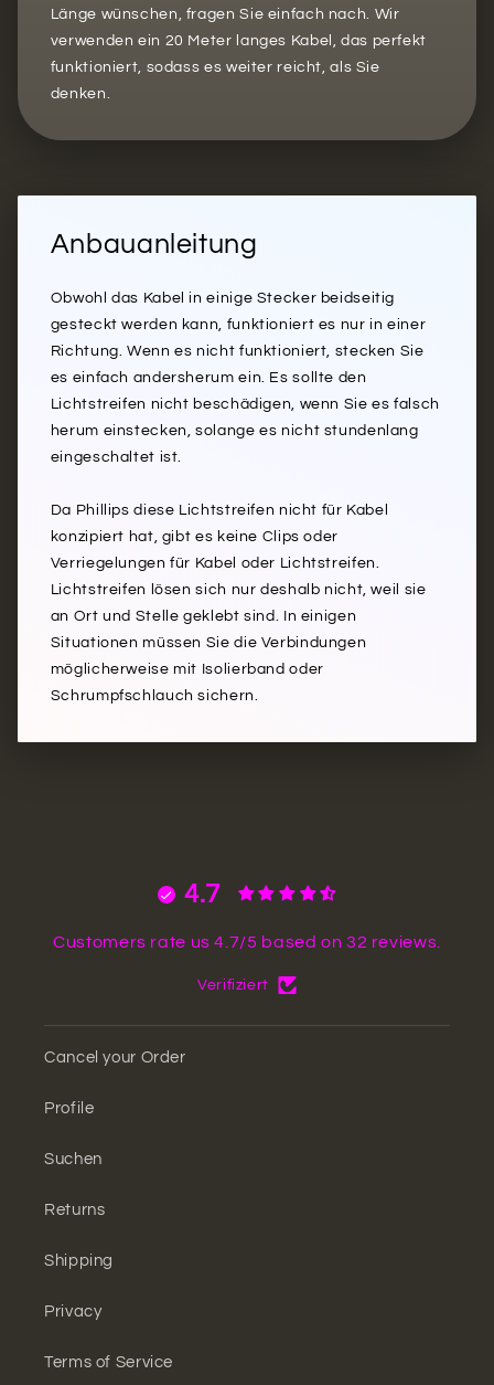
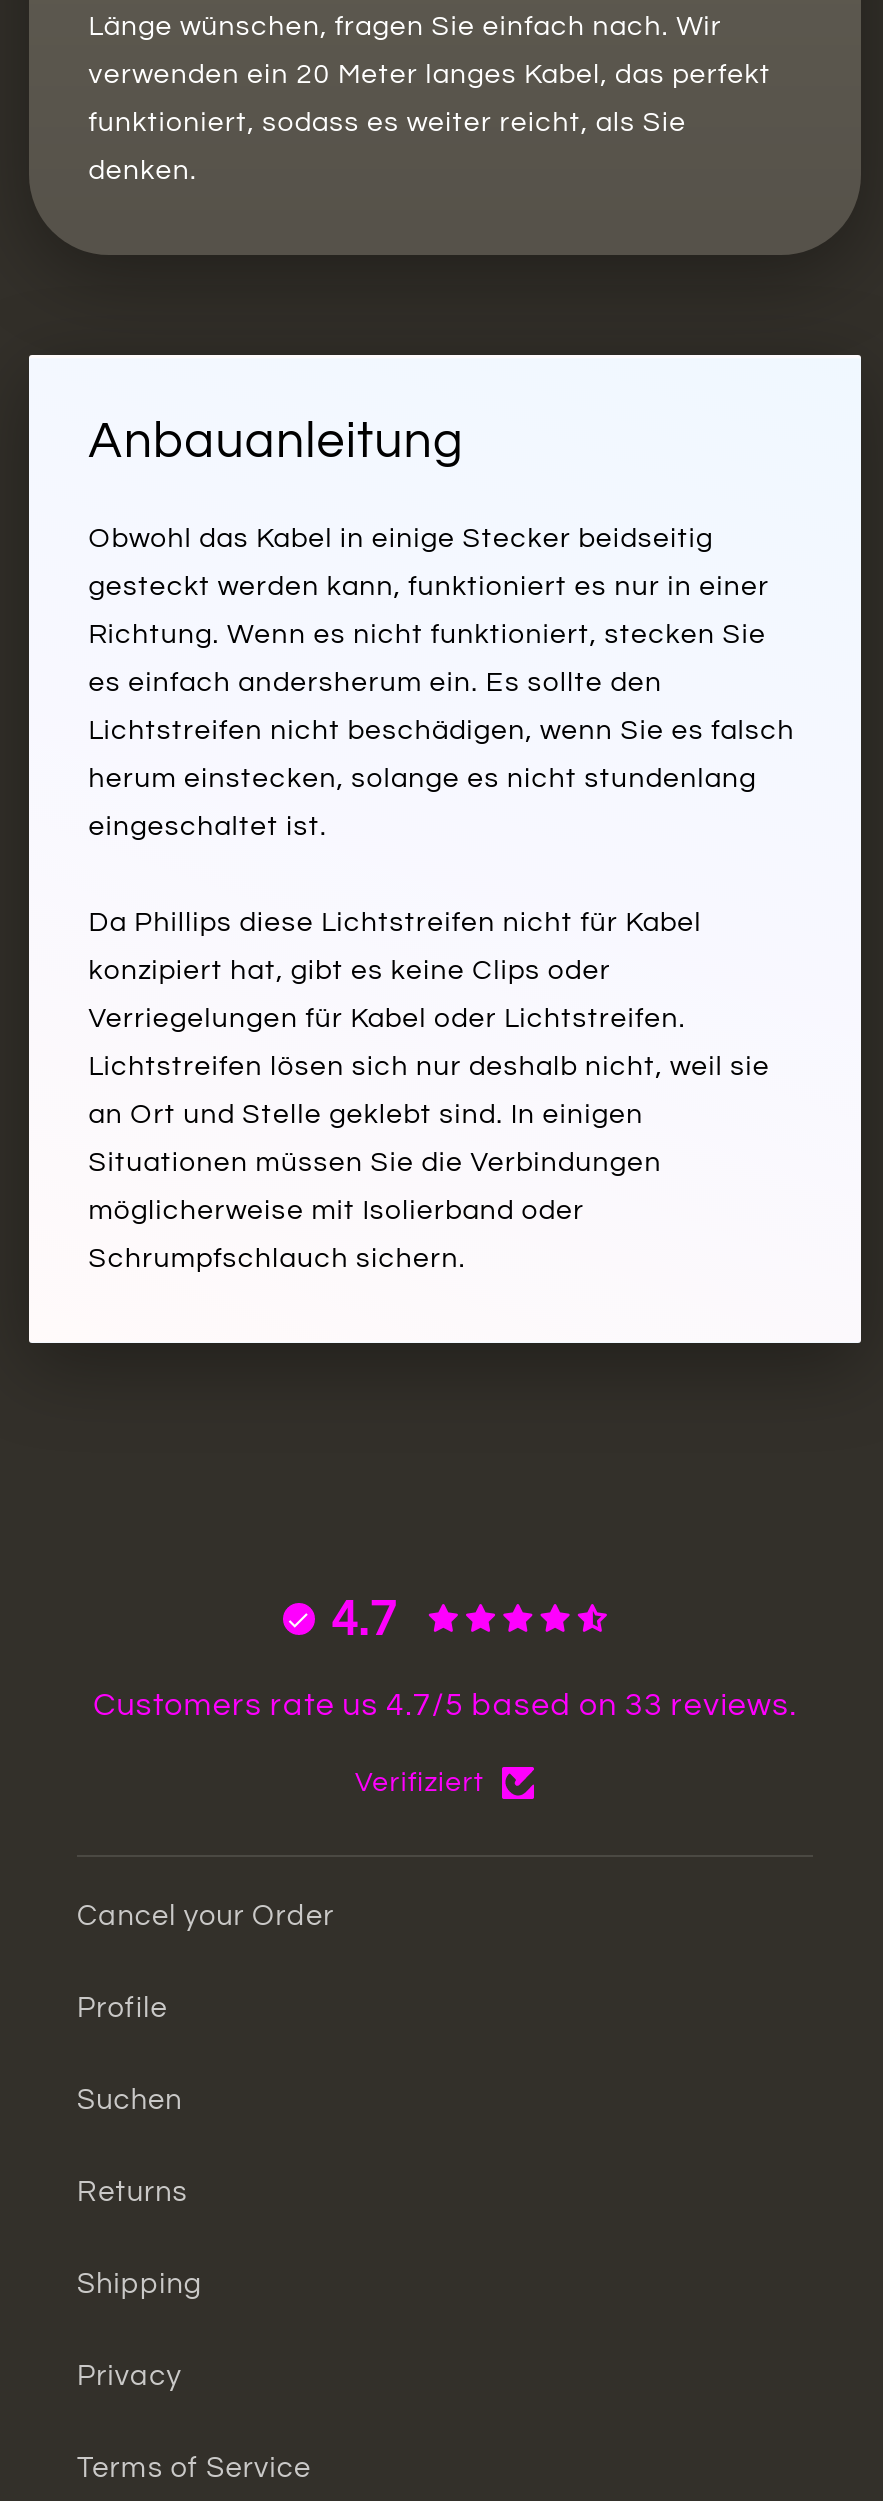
- Customers rate us 4.7/5 based on 32 reviews.
+ Customers rate us 4.7/5 based on 33 reviews.
